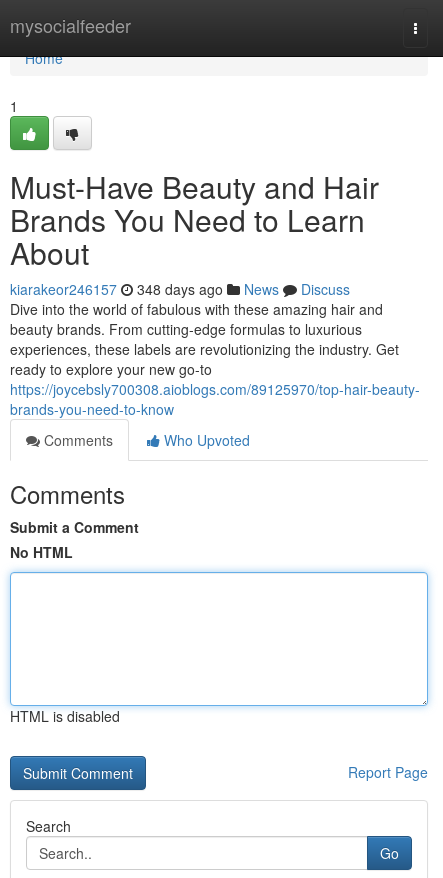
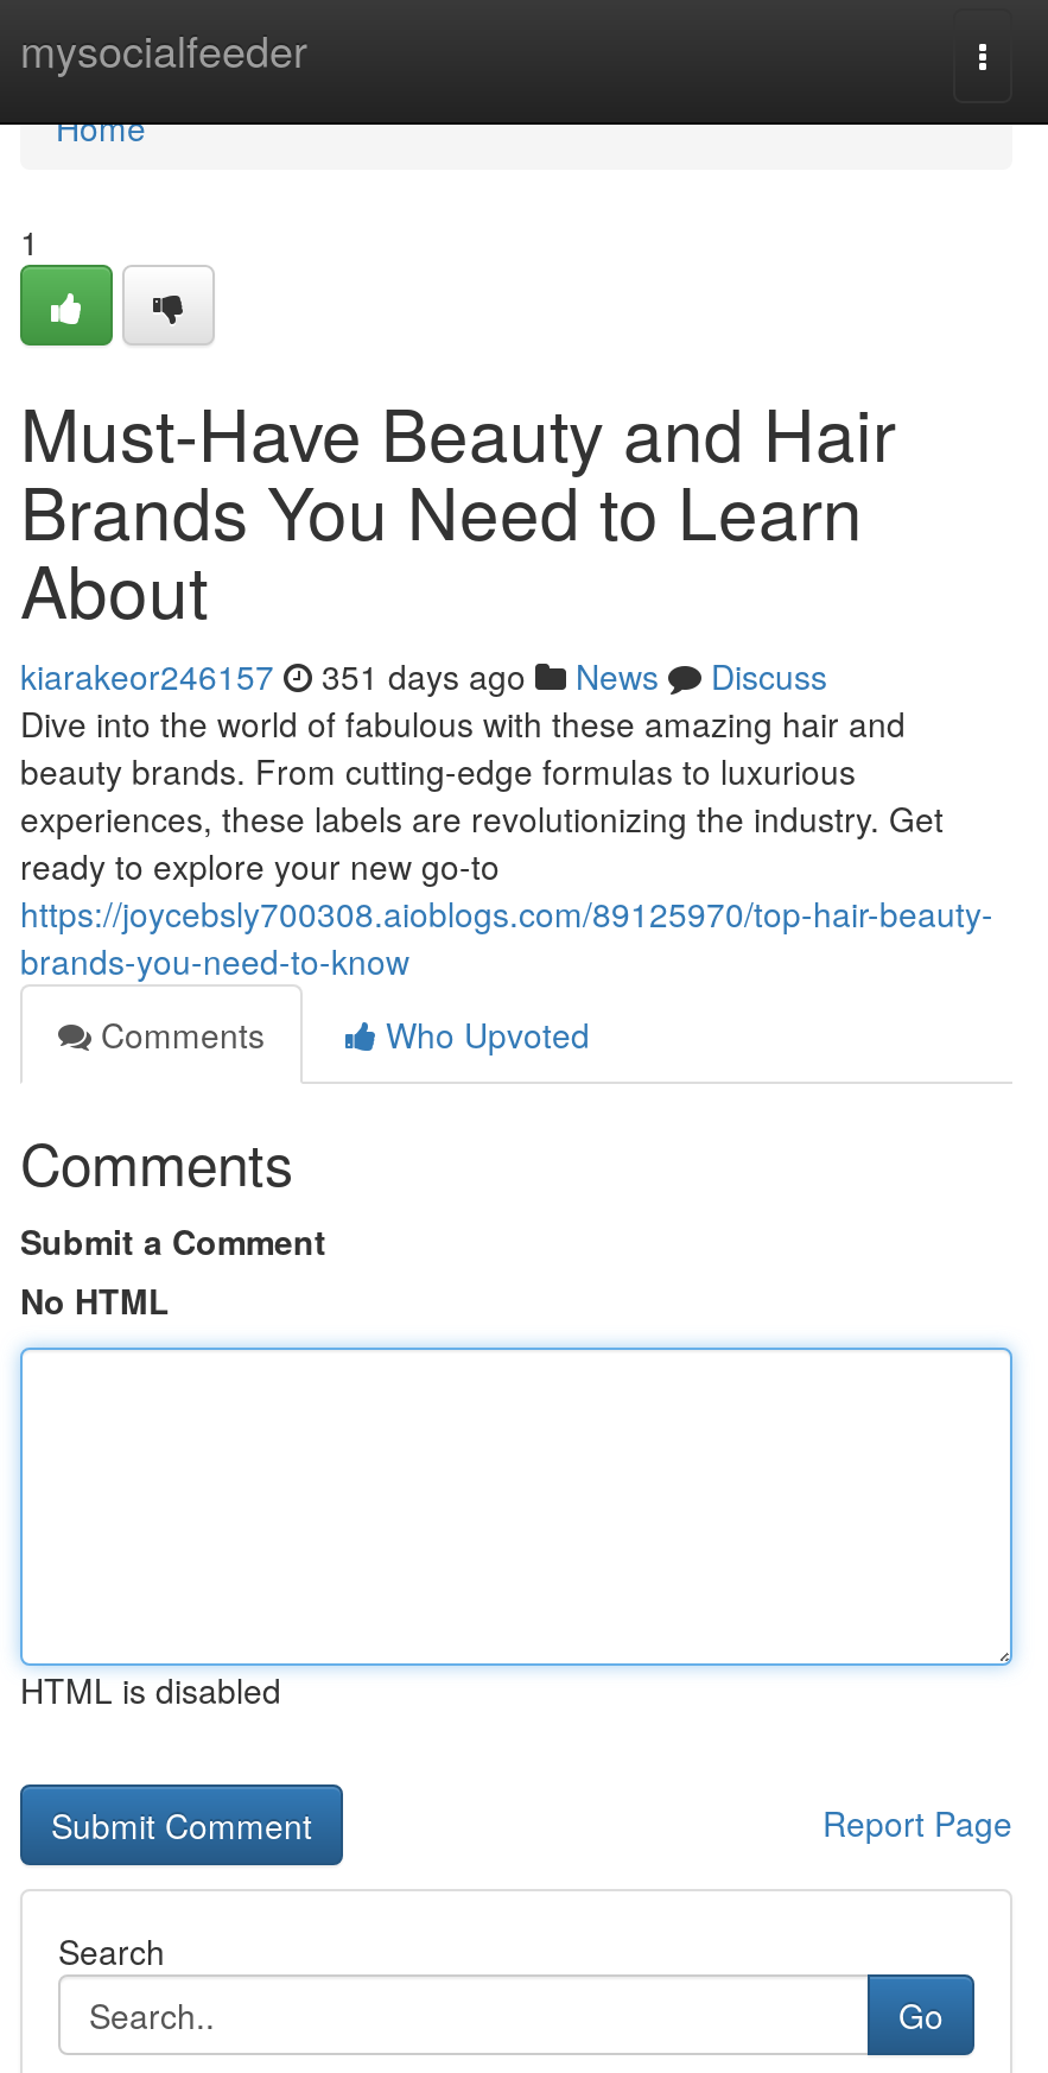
- kiarakeor246157 348 days ago News Discuss
+ kiarakeor246157 351 days ago News Discuss
